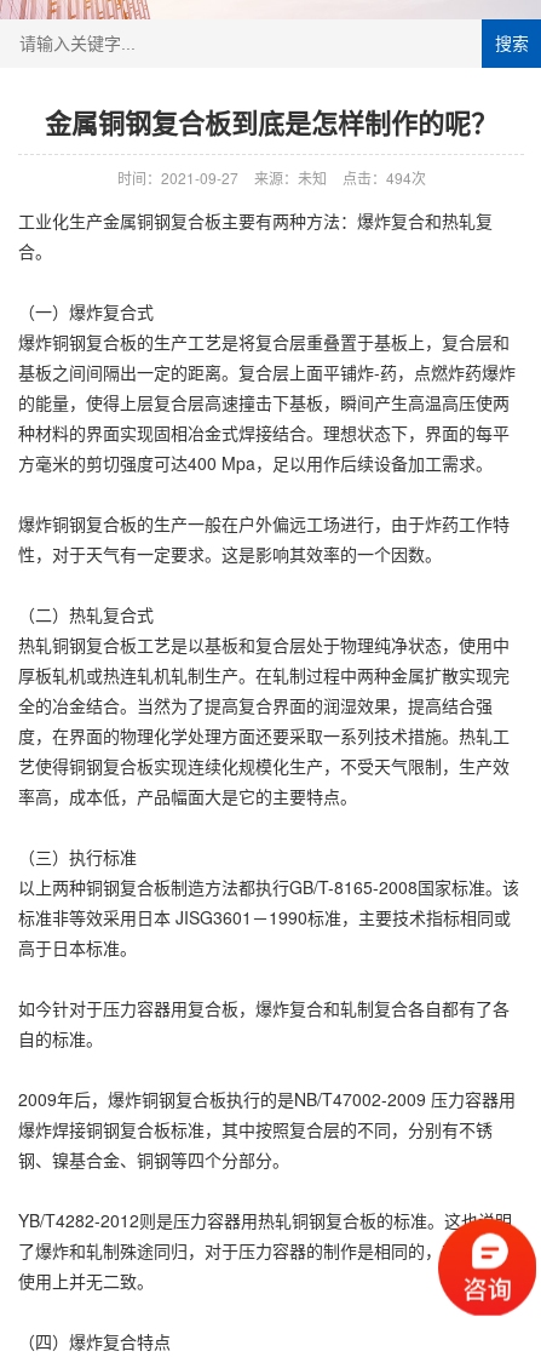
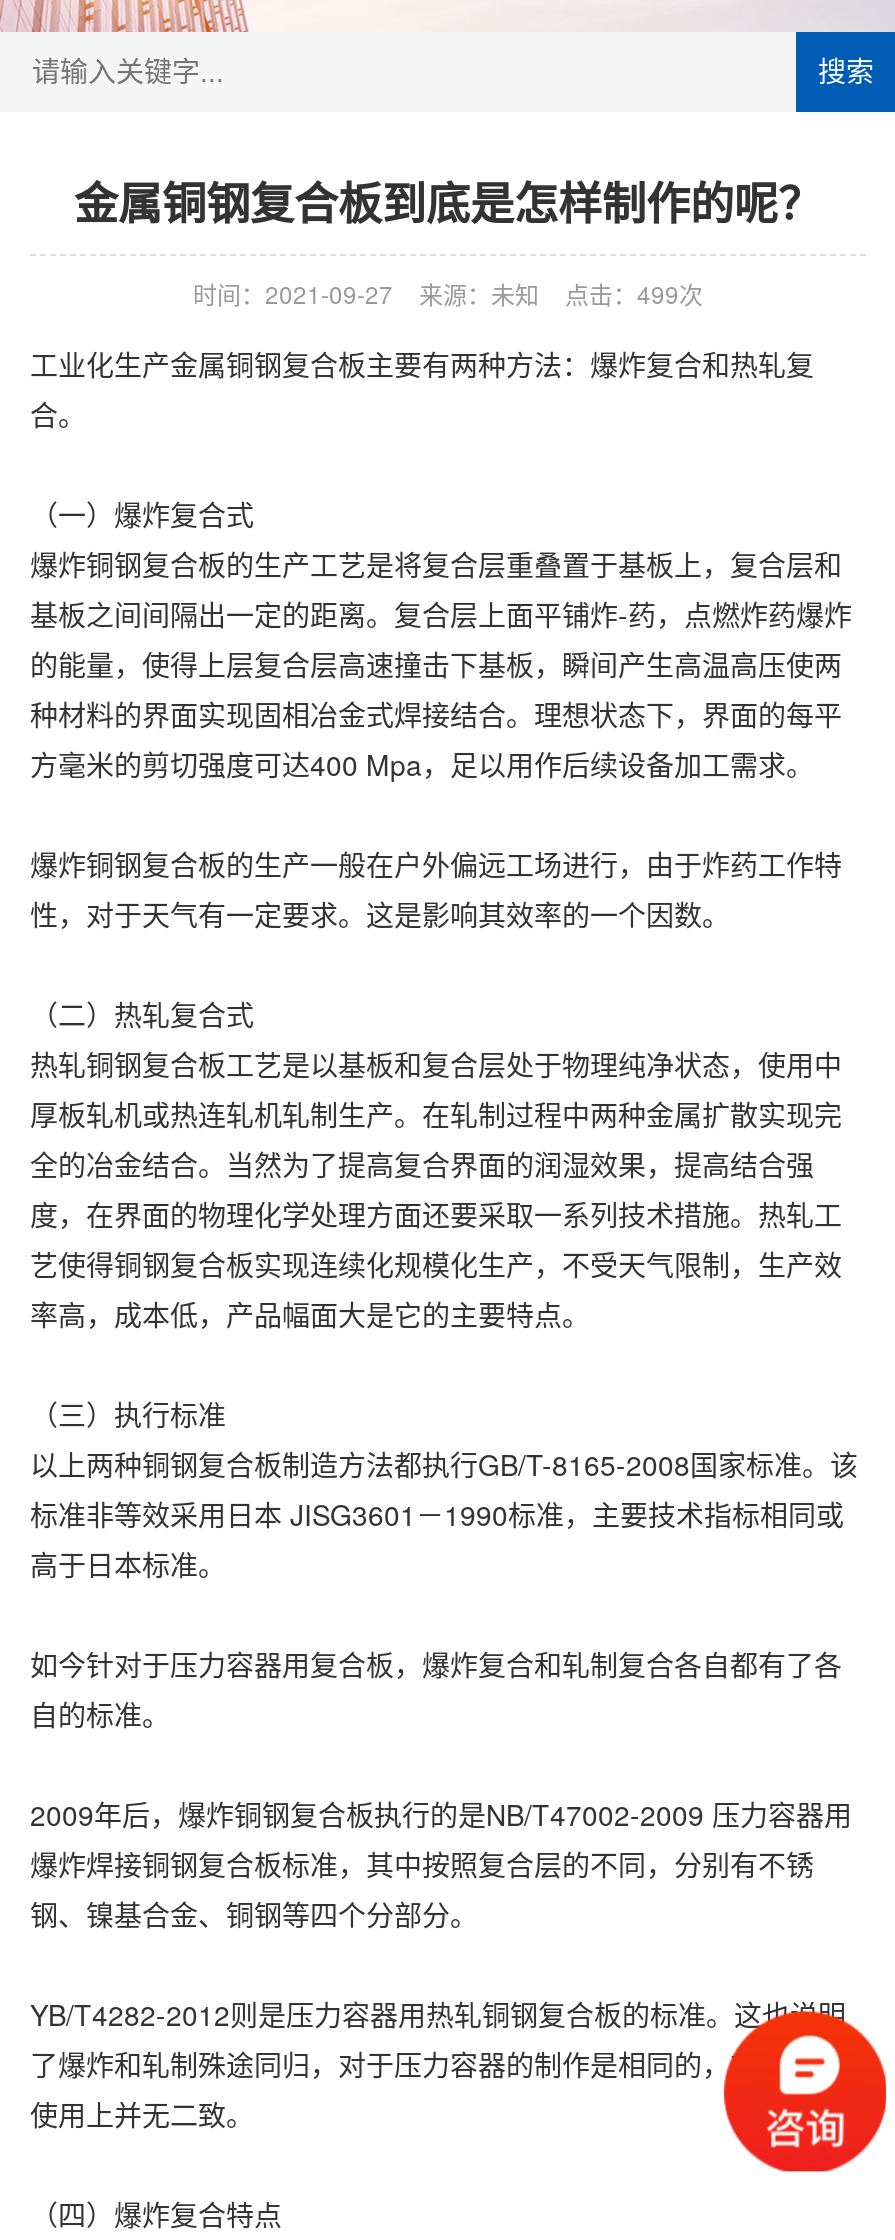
- 时间：2021-09-27 来源：未知 点击：494次
+ 时间：2021-09-27 来源：未知 点击：499次
